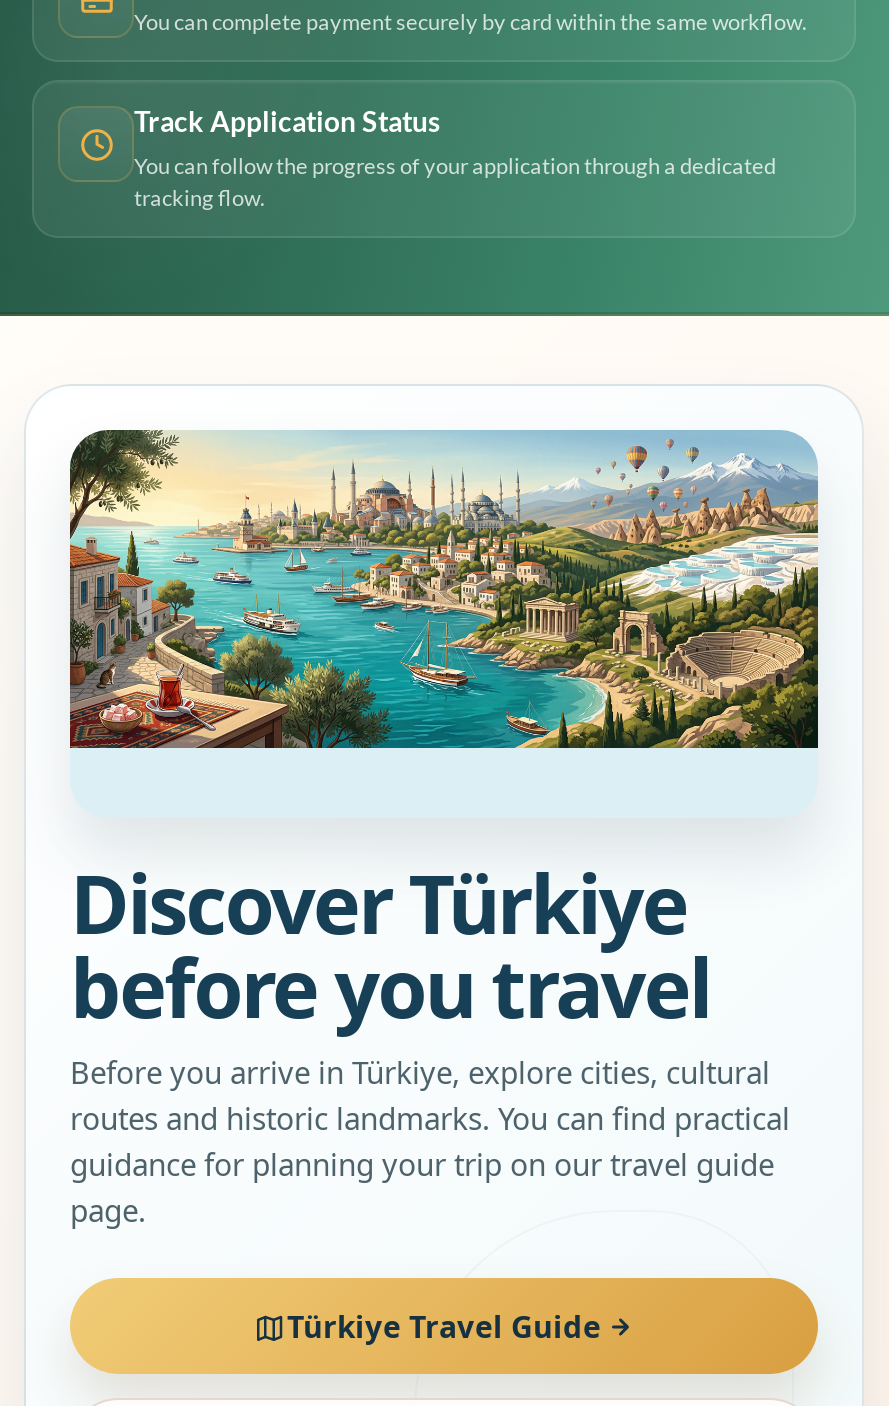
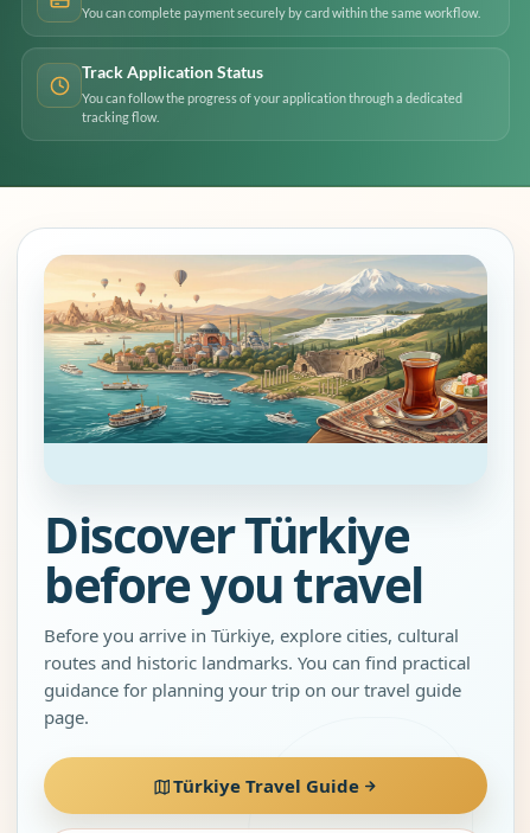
- [image]
+ [image]
